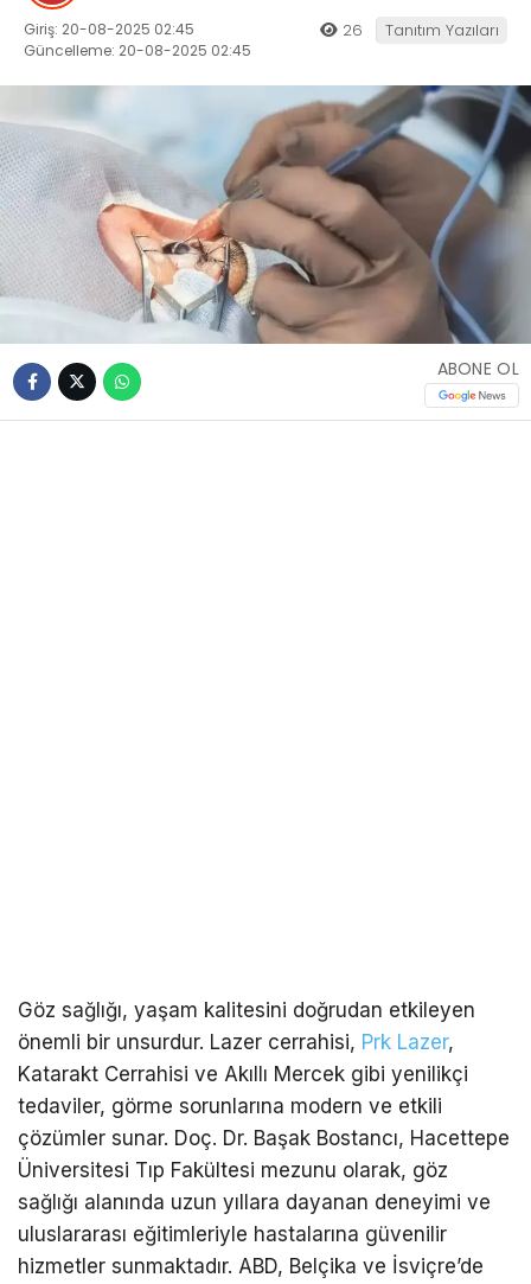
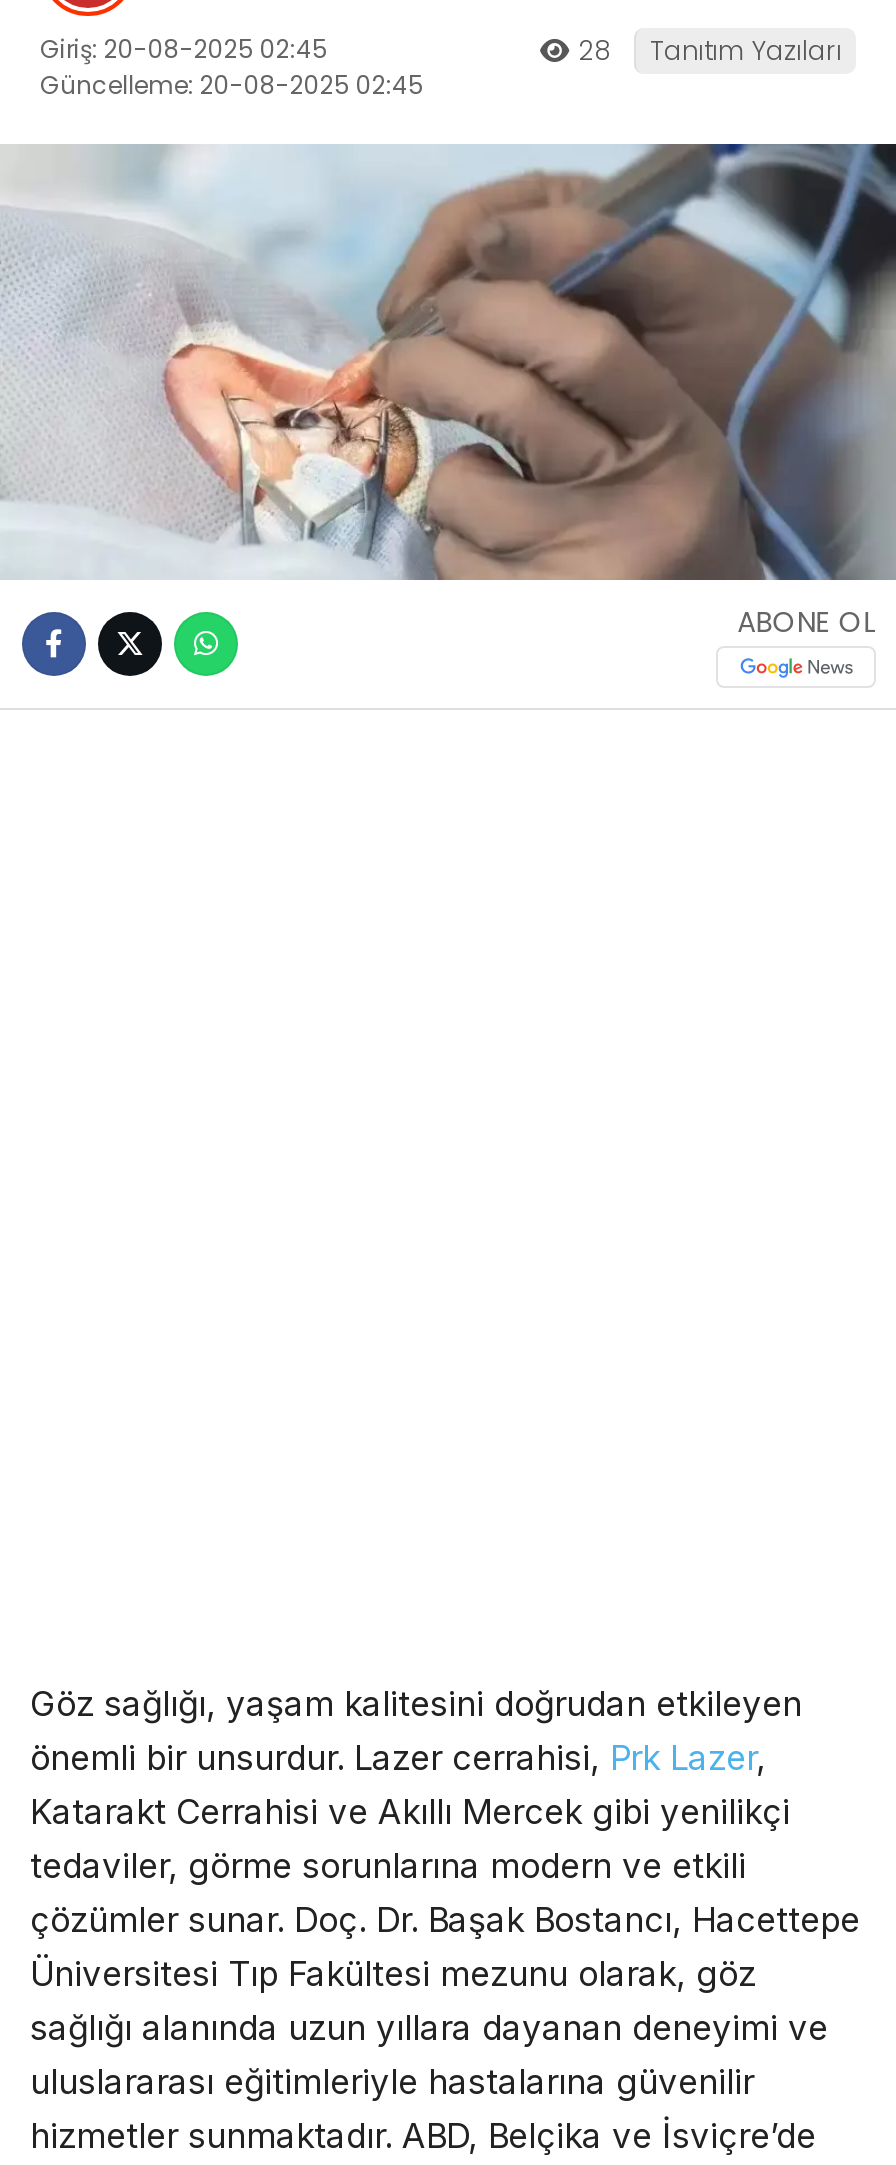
- 26 Tanıtım Yazıları
+ 28 Tanıtım Yazıları
